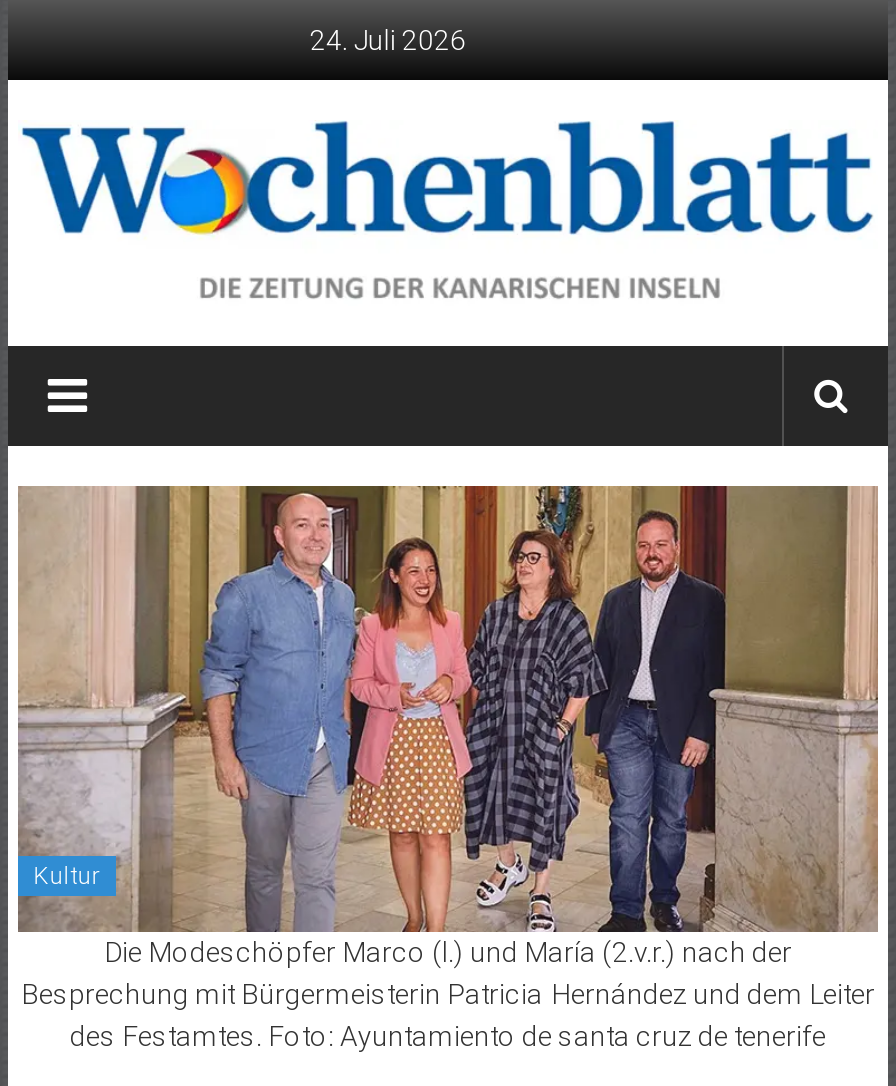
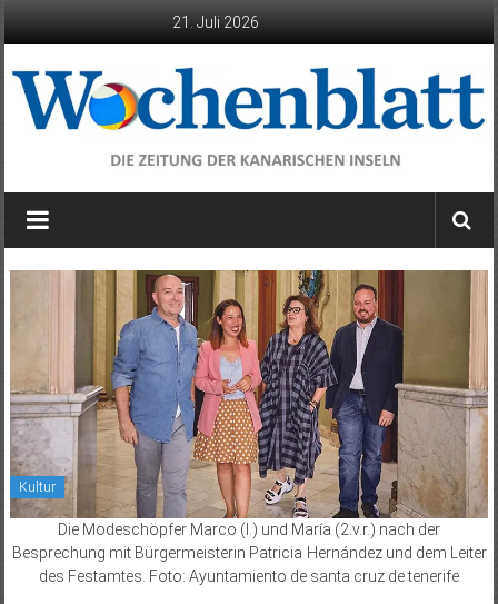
- 24. Juli 2026
+ 21. Juli 2026
